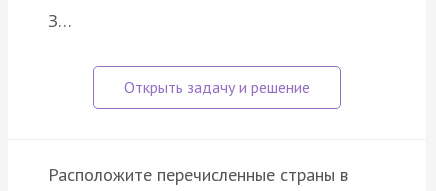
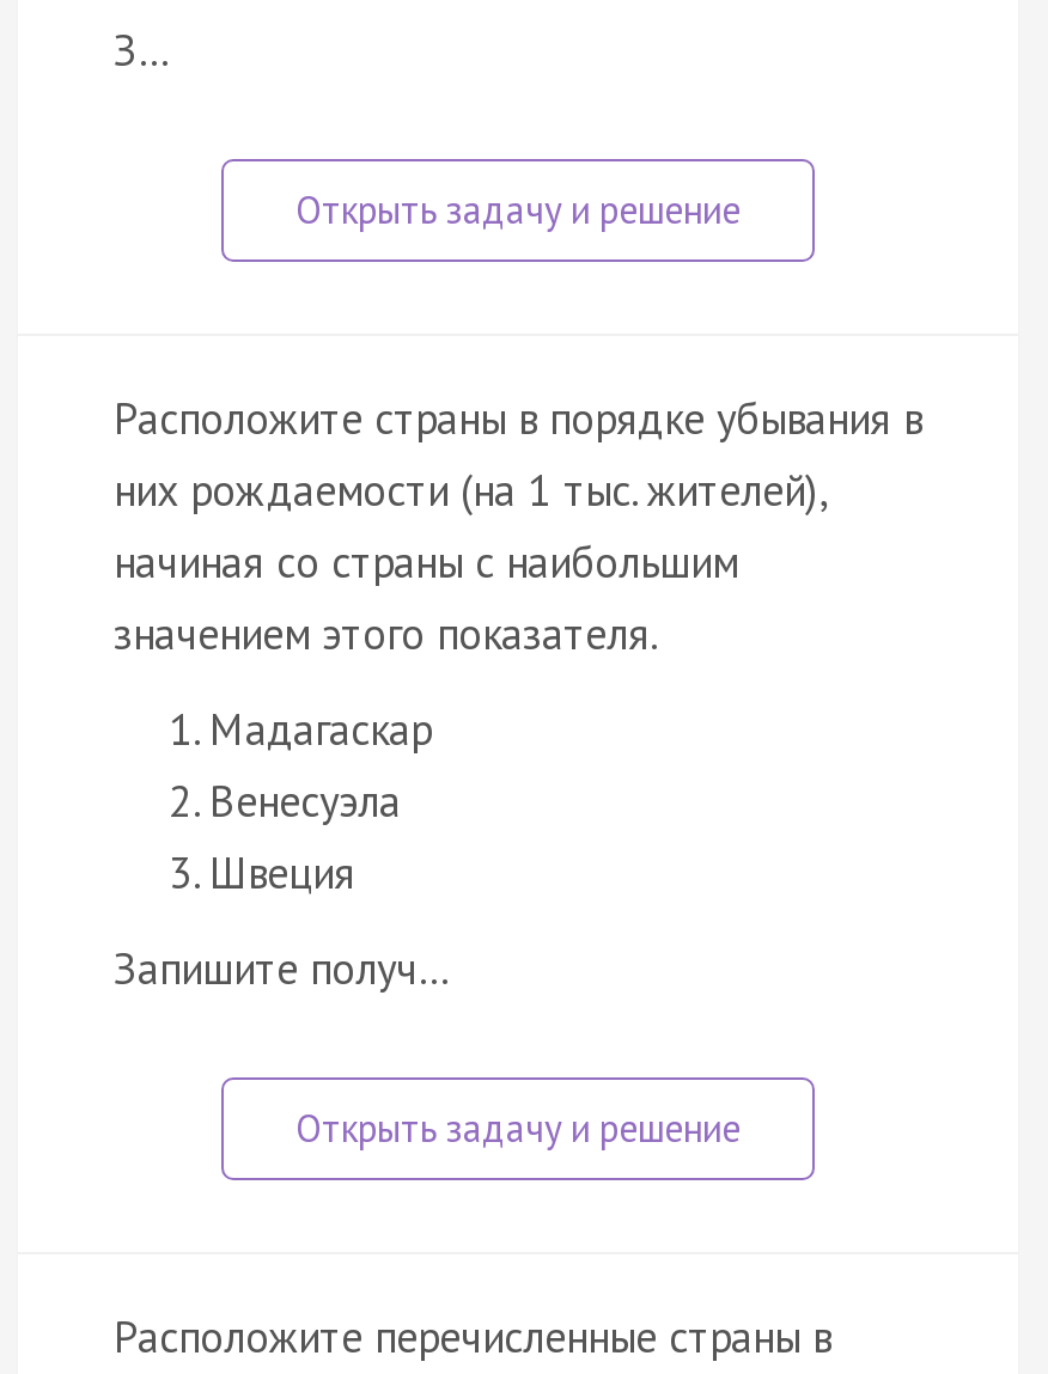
+ Расположите страны в порядке убывания в
+ них рождаемости (на 1 тыс. жителей),
+ начиная со страны с наибольшим
+ значением этого показателя.
+ Мадагаскар
+ Венесуэла
+ Швеция
+ Запишите получ…
